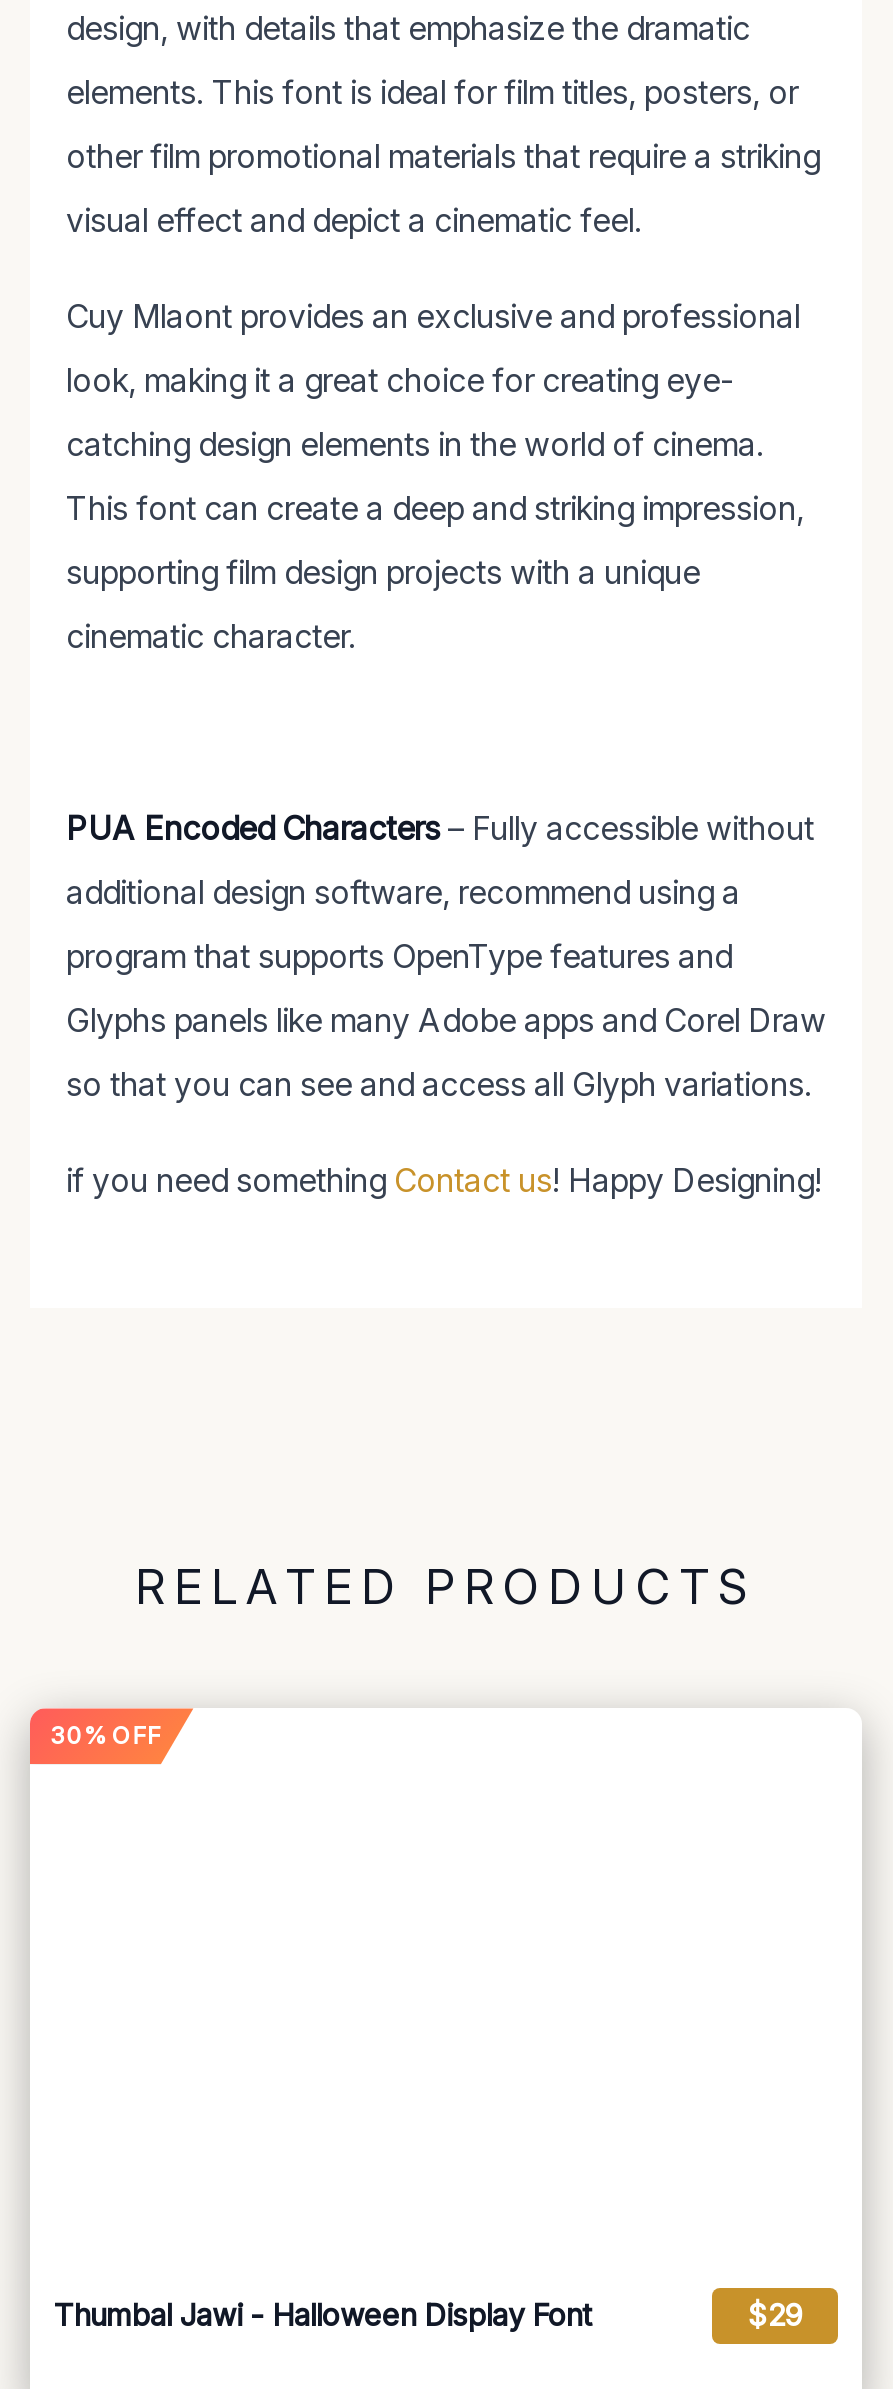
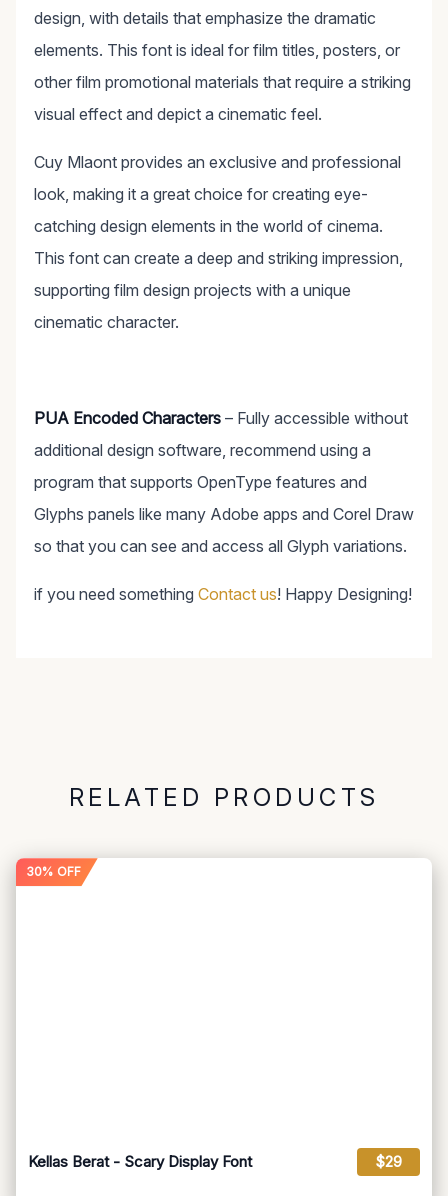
- Thumbal Jawi - Halloween Display Font
+ Kellas Berat - Scary Display Font
